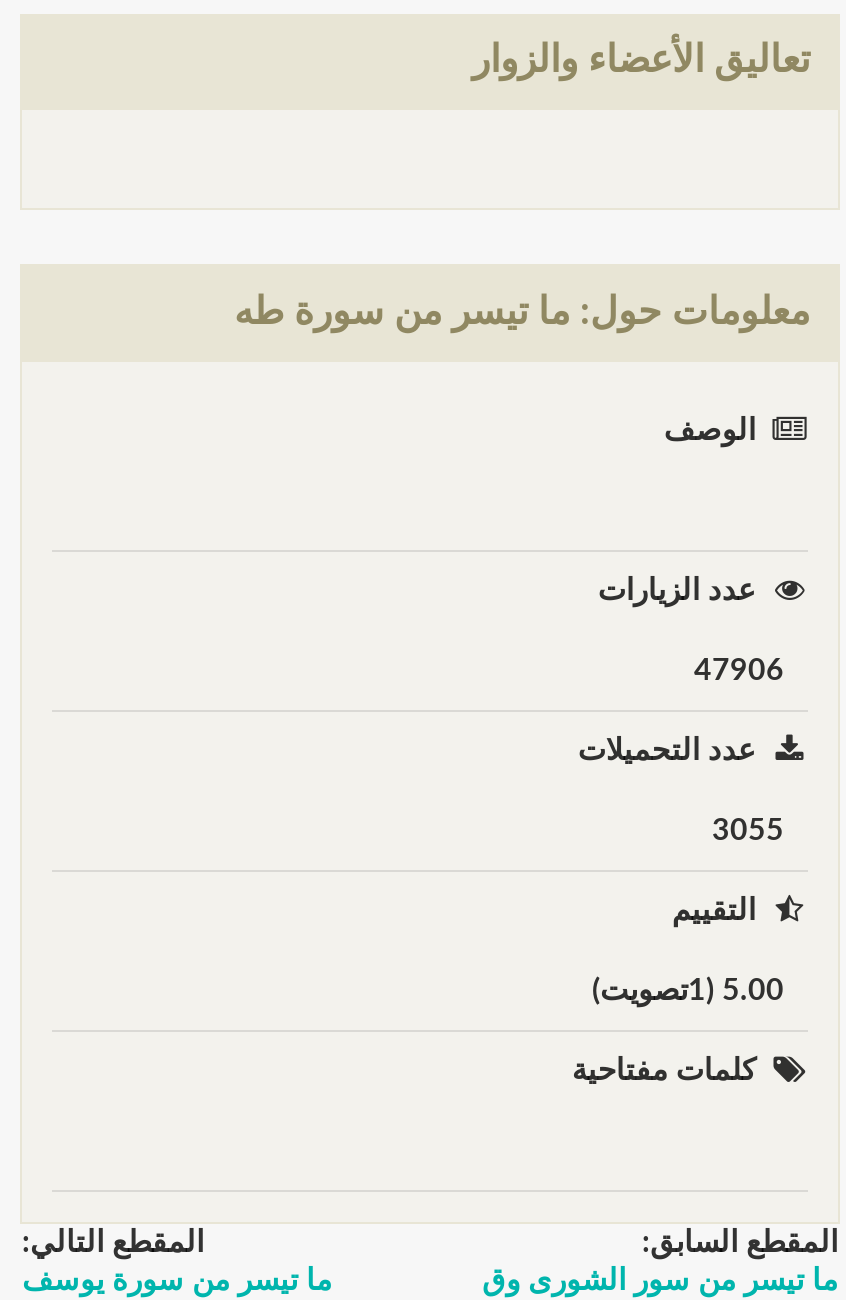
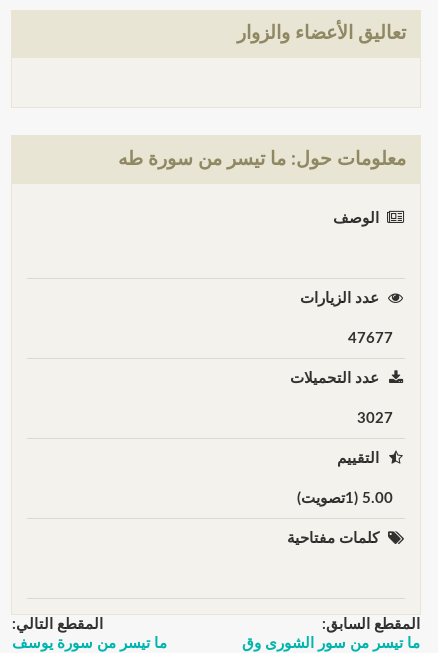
- 47906
+ 47677

- 3055
+ 3027
